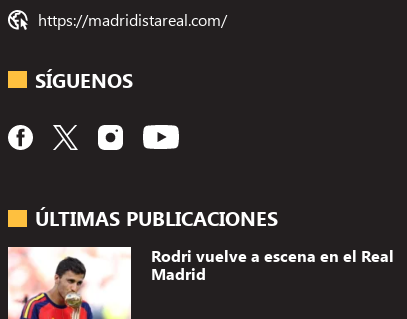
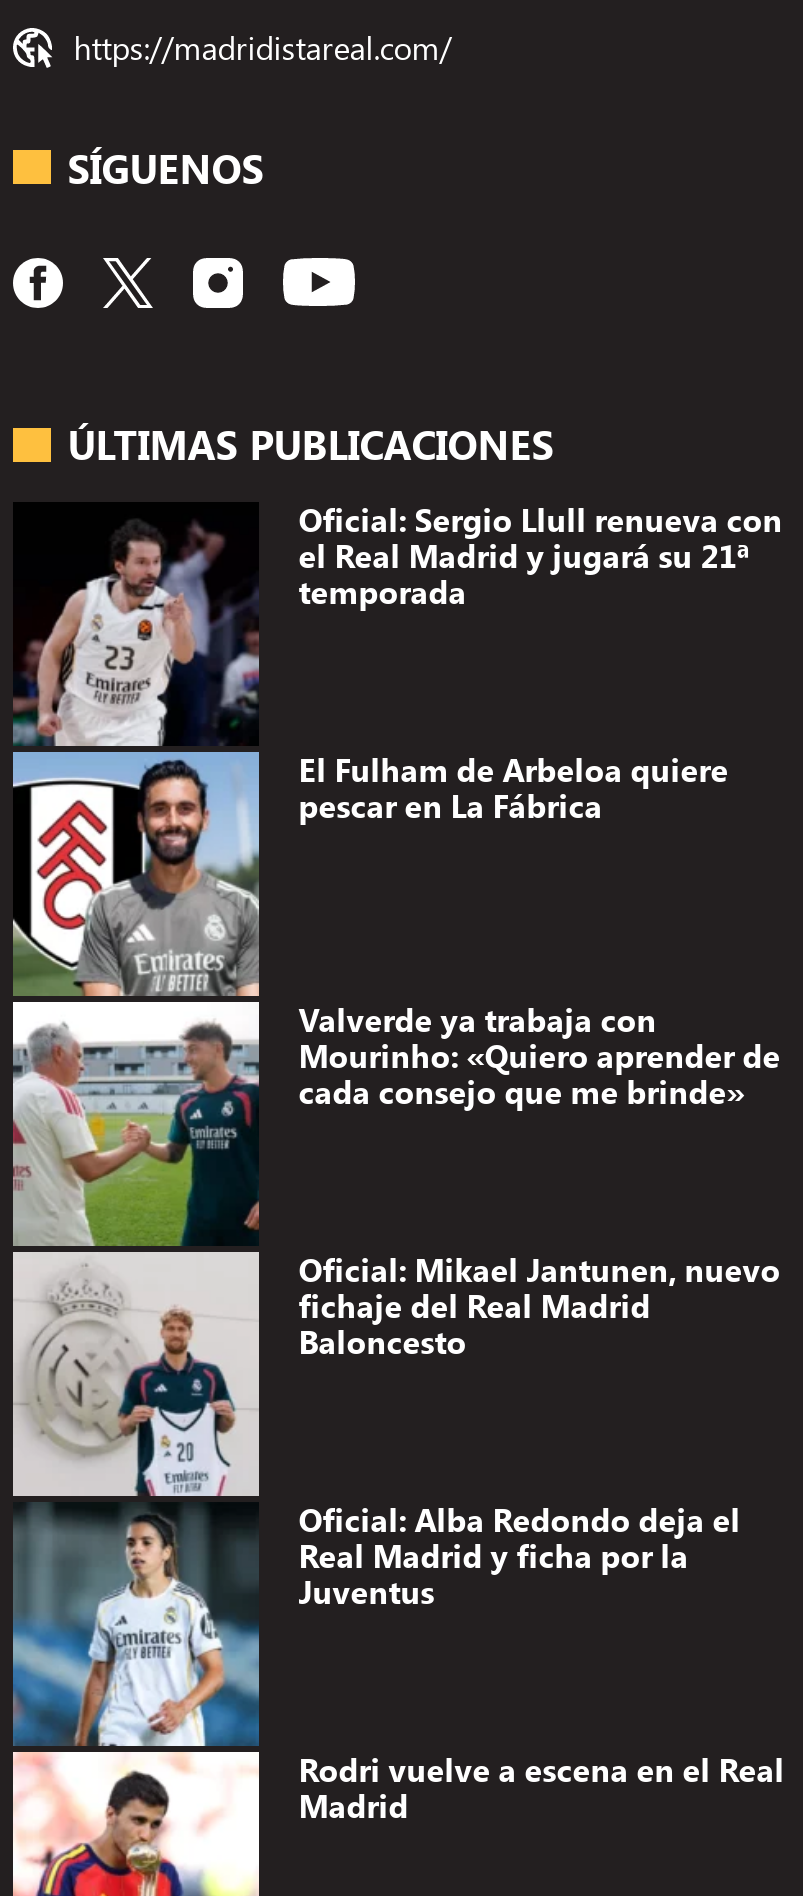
+ [image]
+ Oficial: Sergio Llull renueva con
+ el Real Madrid y jugará su 21ª
+ temporada

+ El Fulham de Arbeloa quiere
+ pescar en La Fábrica

+ Valverde ya trabaja con
+ Mourinho: «Quiero aprender de
+ cada consejo que me brinde»

+ Oficial: Mikael Jantunen, nuevo
+ fichaje del Real Madrid
+ Baloncesto

+ Oficial: Alba Redondo deja el
+ Real Madrid y ficha por la
+ Juventus
